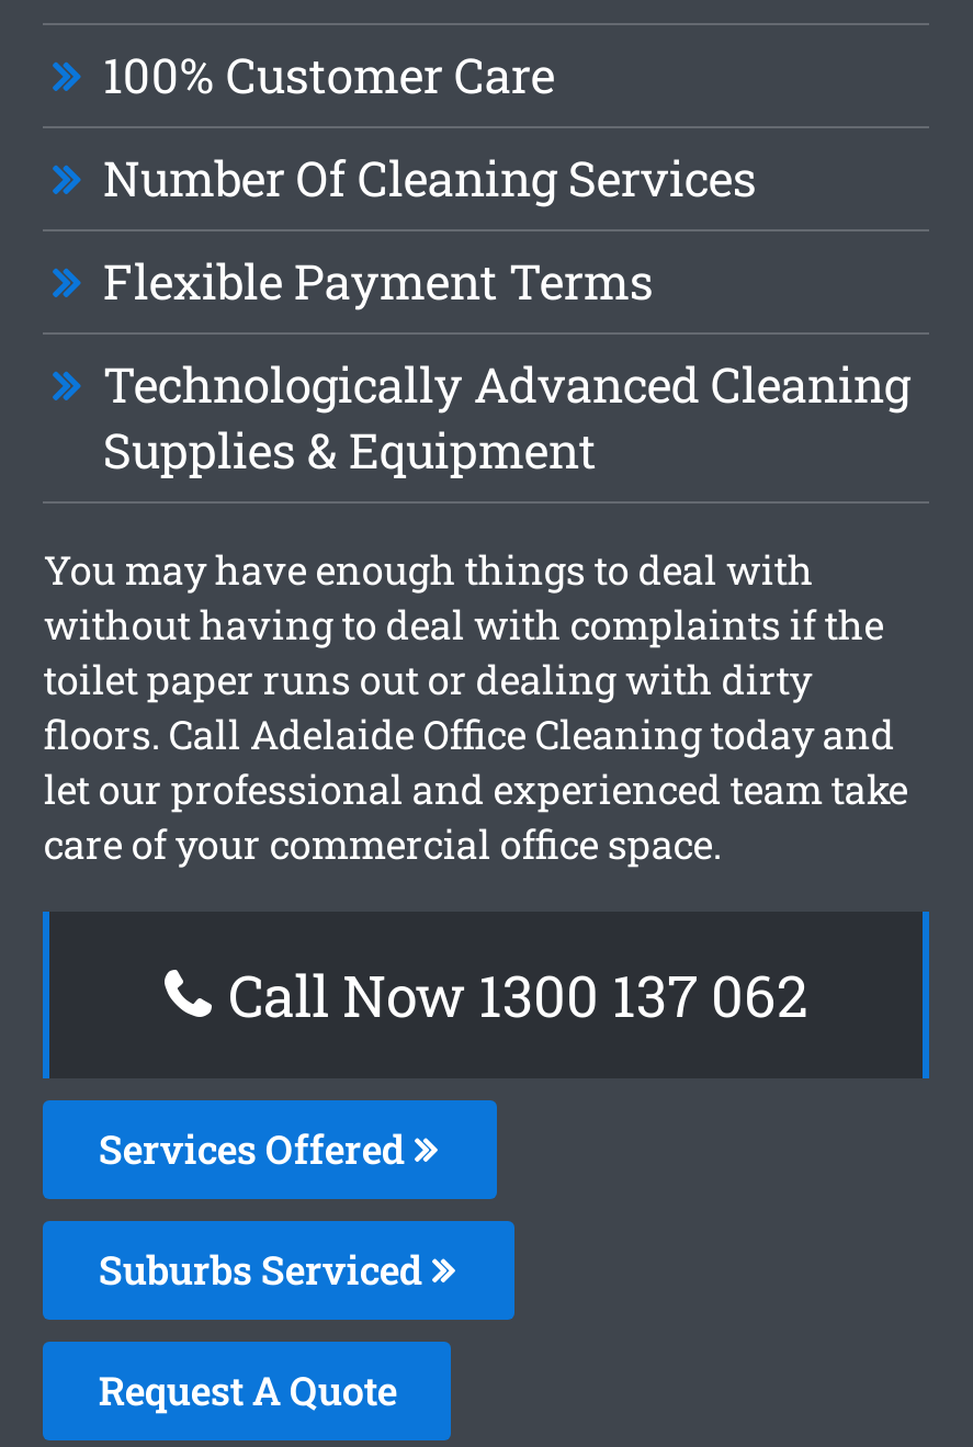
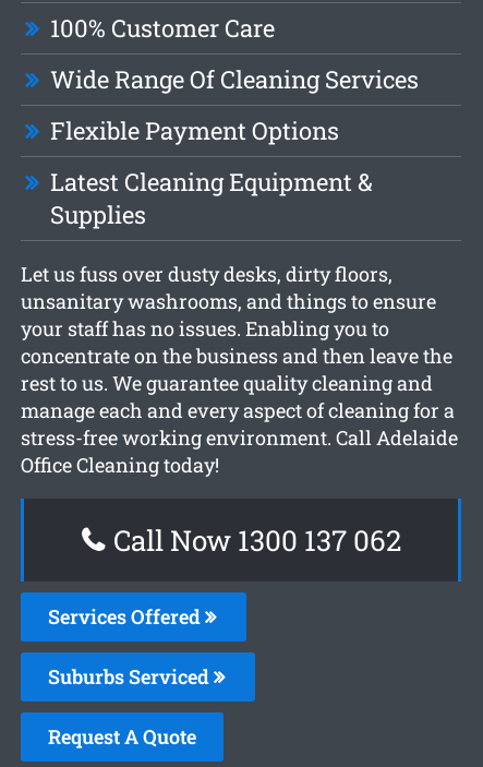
- Number Of Cleaning Services
+ Wide Range Of Cleaning Services

- Flexible Payment Terms
+ Flexible Payment Options

- Technologically Advanced Cleaning
- Supplies & Equipment
+ Latest Cleaning Equipment &
+ Supplies

- You may have enough things to deal with
- without having to deal with complaints if the
- toilet paper runs out or dealing with dirty
- floors. Call Adelaide Office Cleaning today and
- let our professional and experienced team take
- care of your commercial office space.
+ Let us fuss over dusty desks, dirty floors,
+ unsanitary washrooms, and things to ensure
+ your staff has no issues. Enabling you to
+ concentrate on the business and then leave the
+ rest to us. We guarantee quality cleaning and
+ manage each and every aspect of cleaning for a
+ stress-free working environment. Call Adelaide
+ Office Cleaning today!
